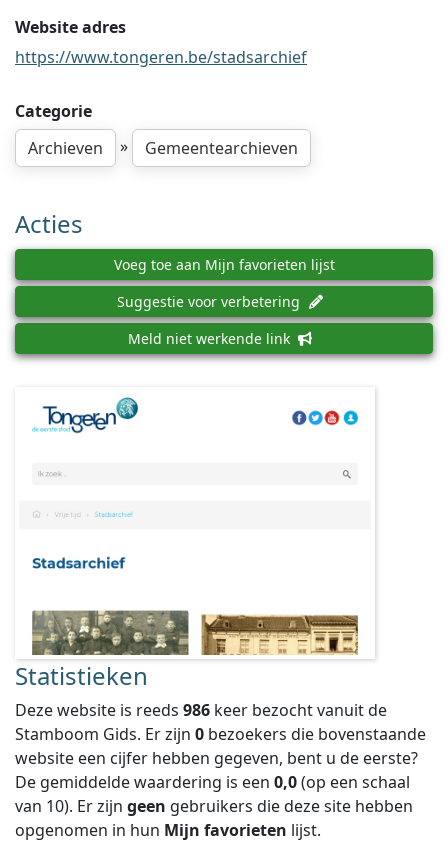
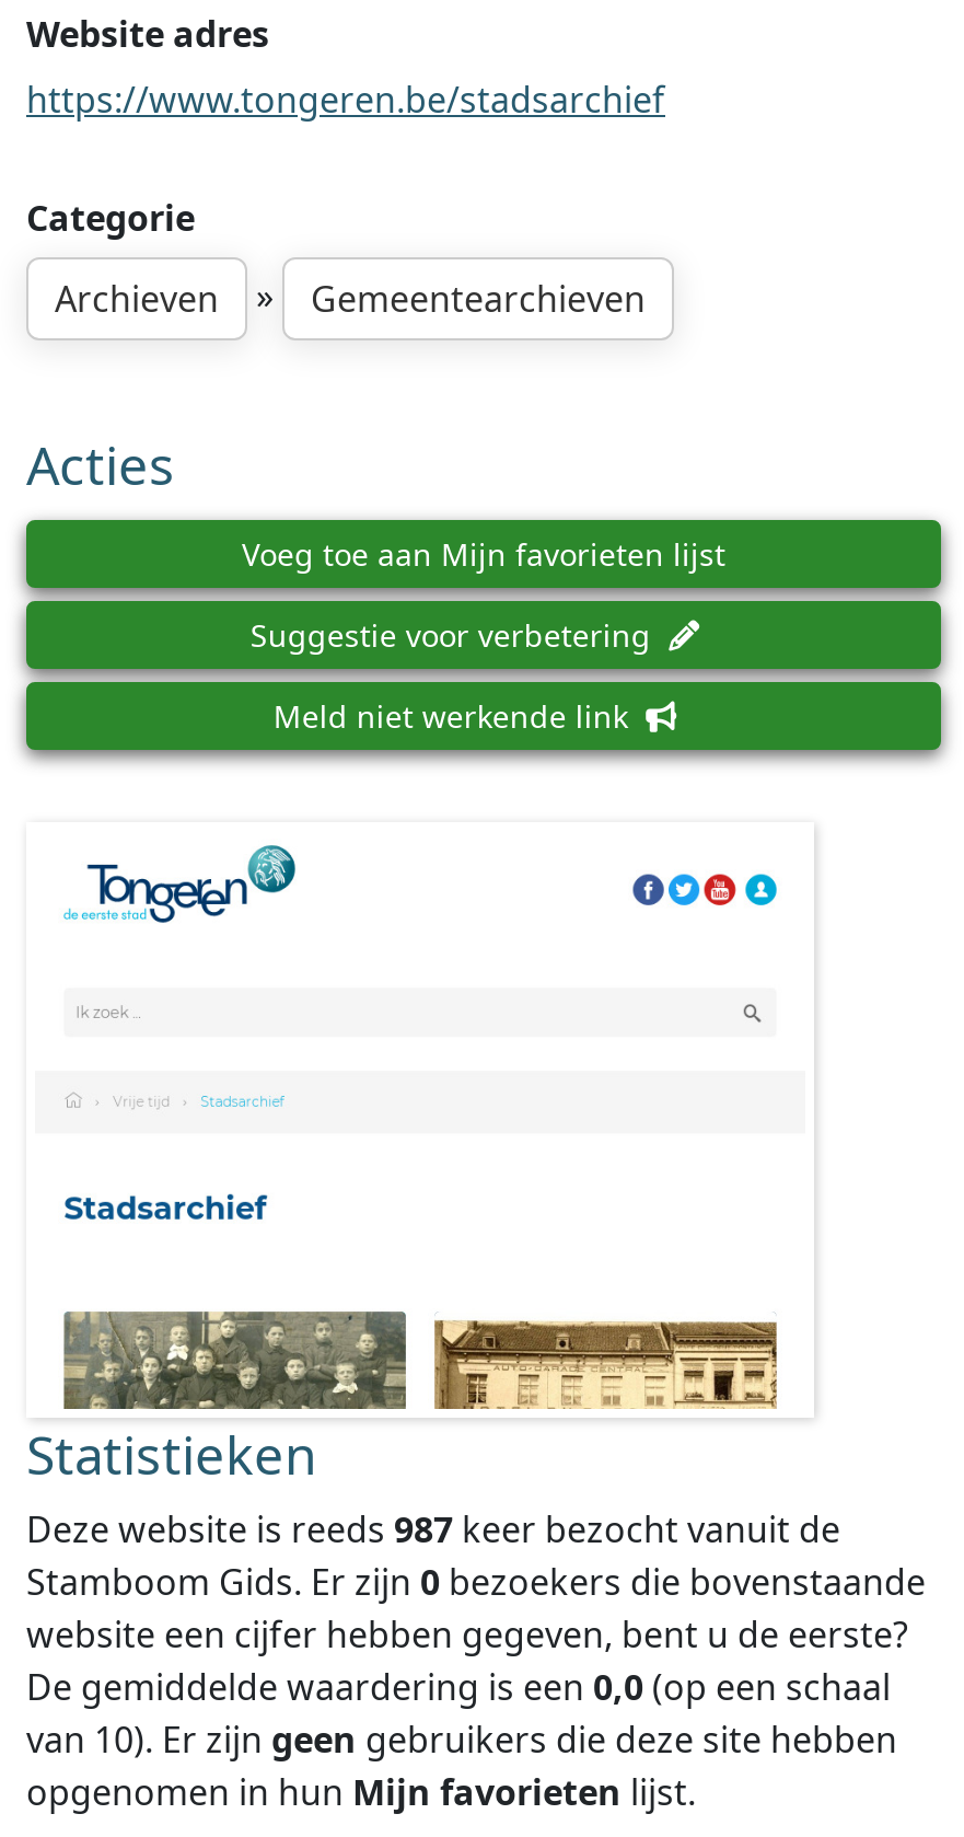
- Deze website is reeds 986 keer bezocht vanuit de
+ Deze website is reeds 987 keer bezocht vanuit de
